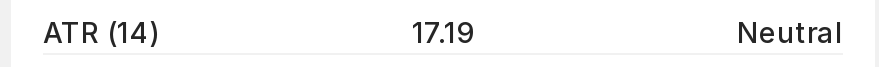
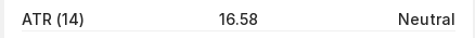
- 17.19
+ 16.58
